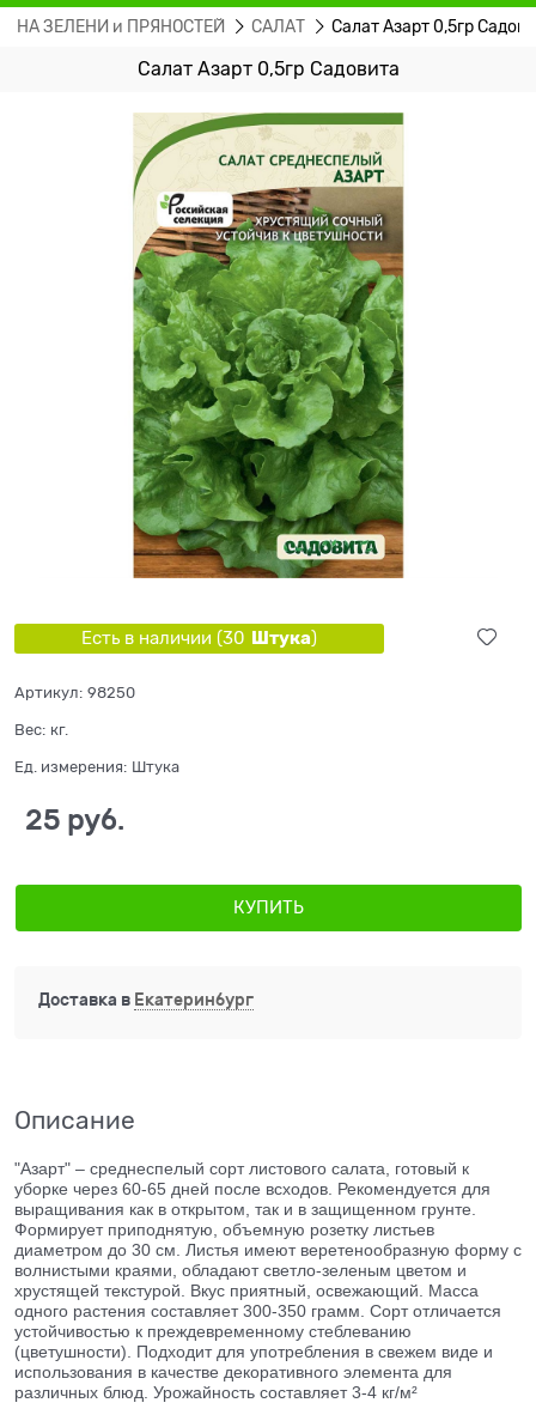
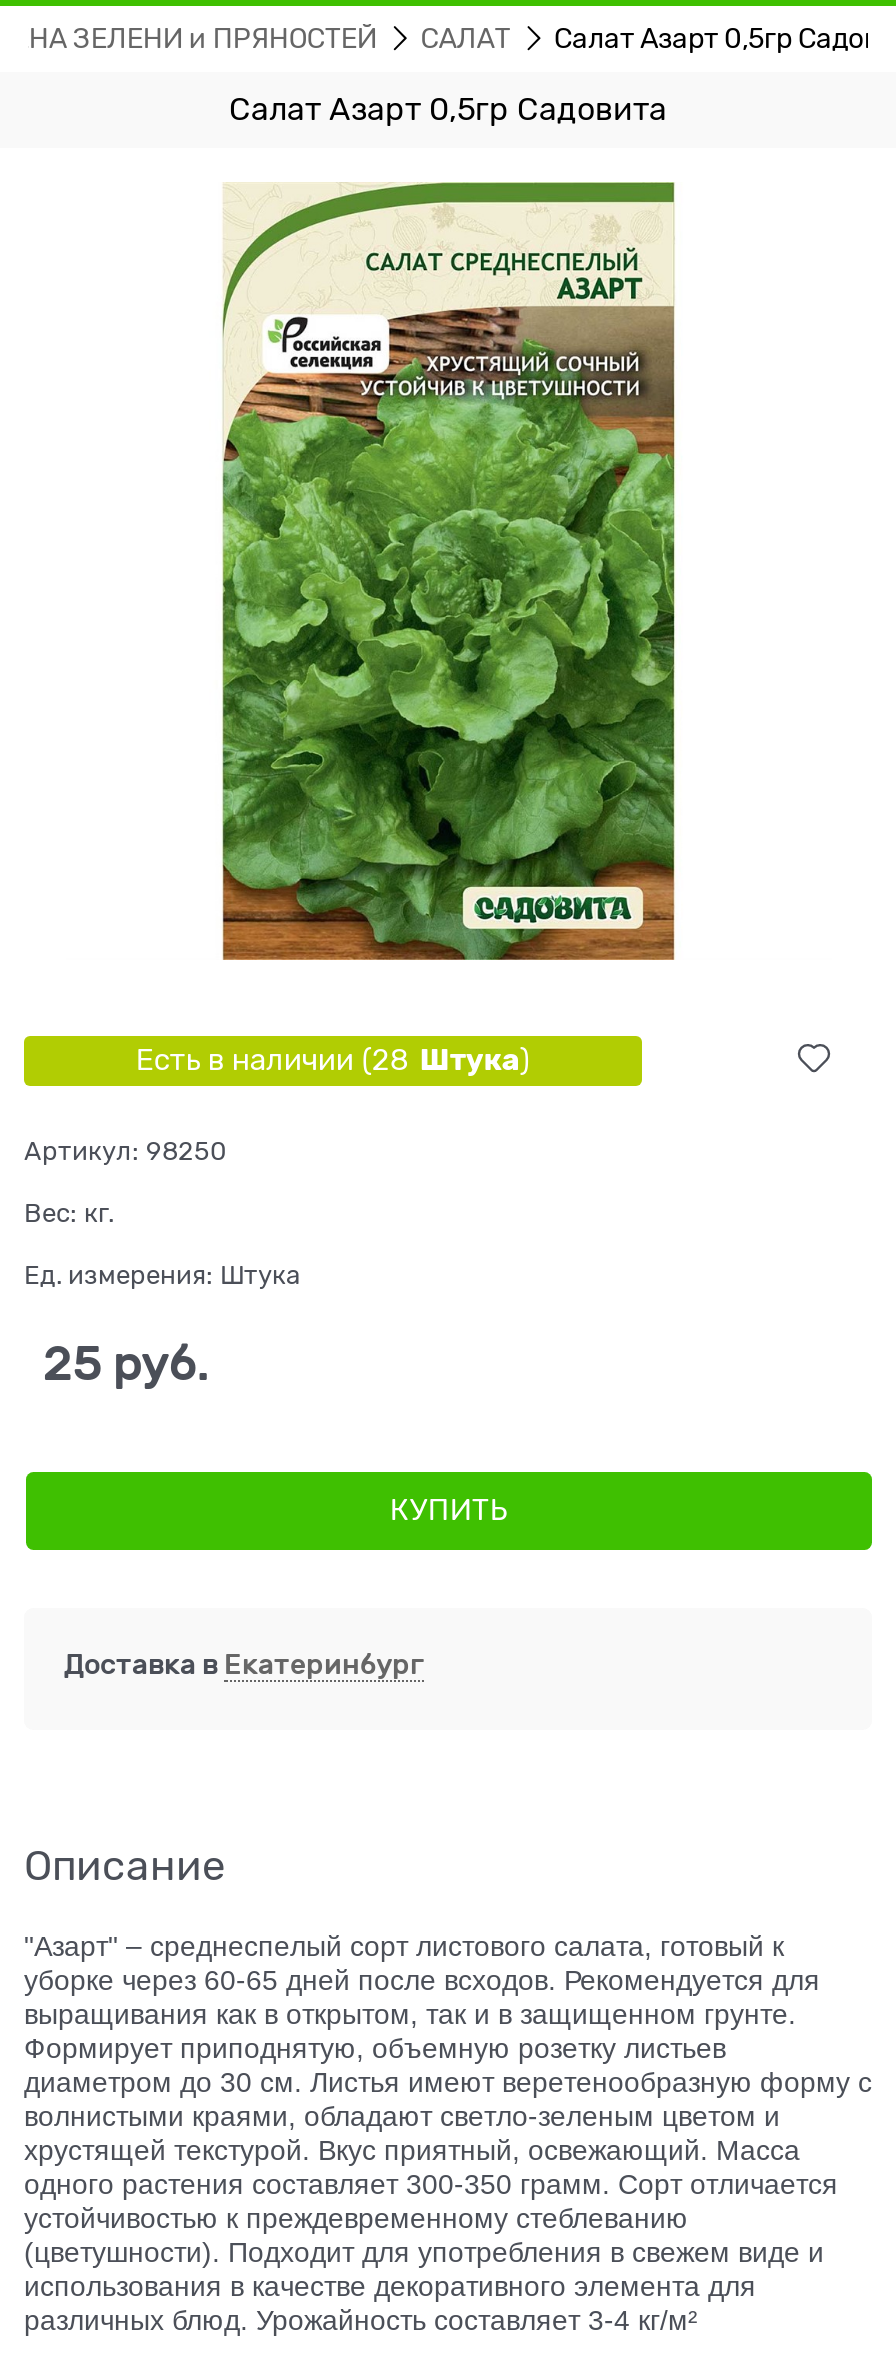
- Есть в наличии (30 Штука)
+ Есть в наличии (28 Штука)
